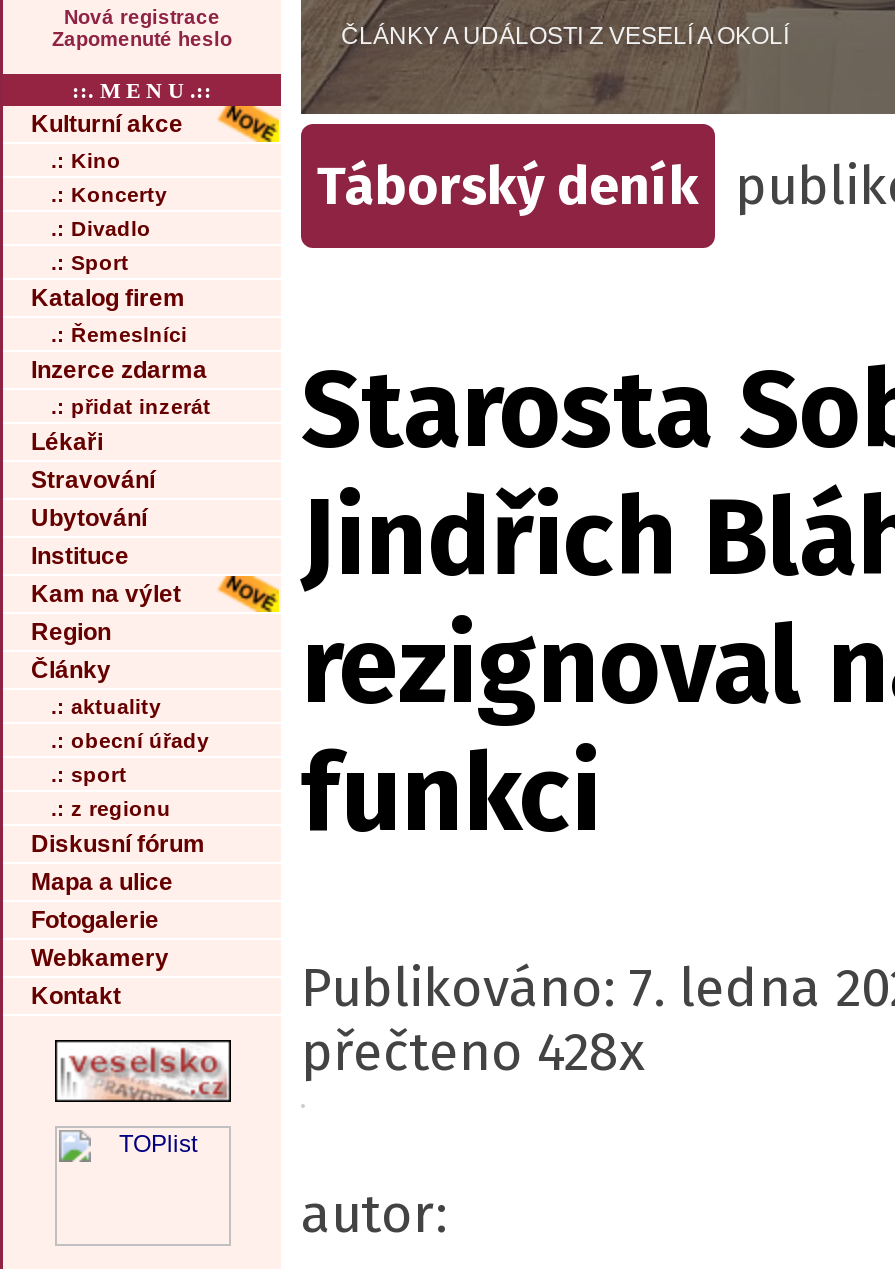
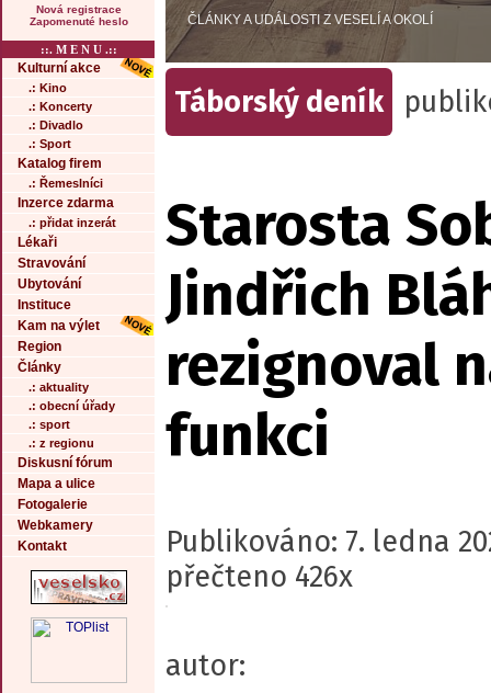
- přečteno 428x
+ přečteno 426x
